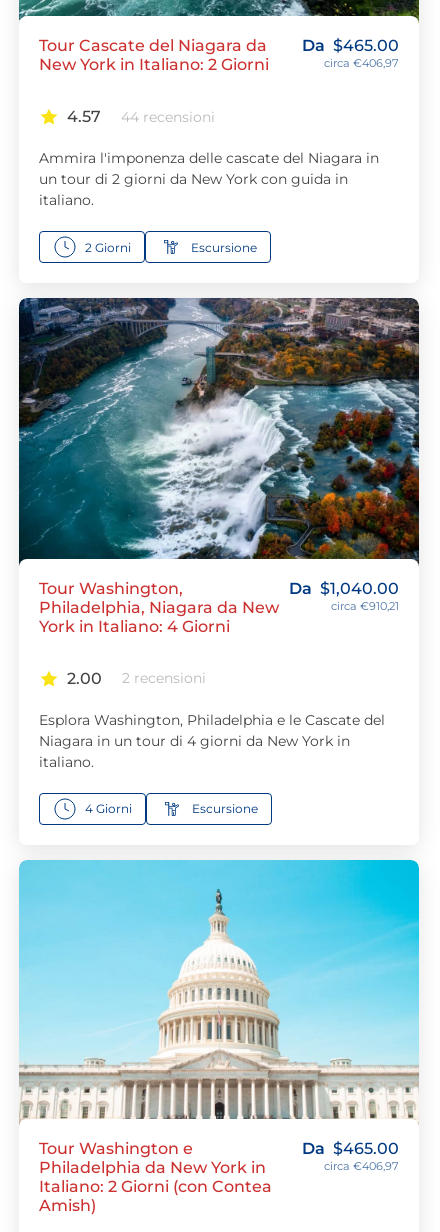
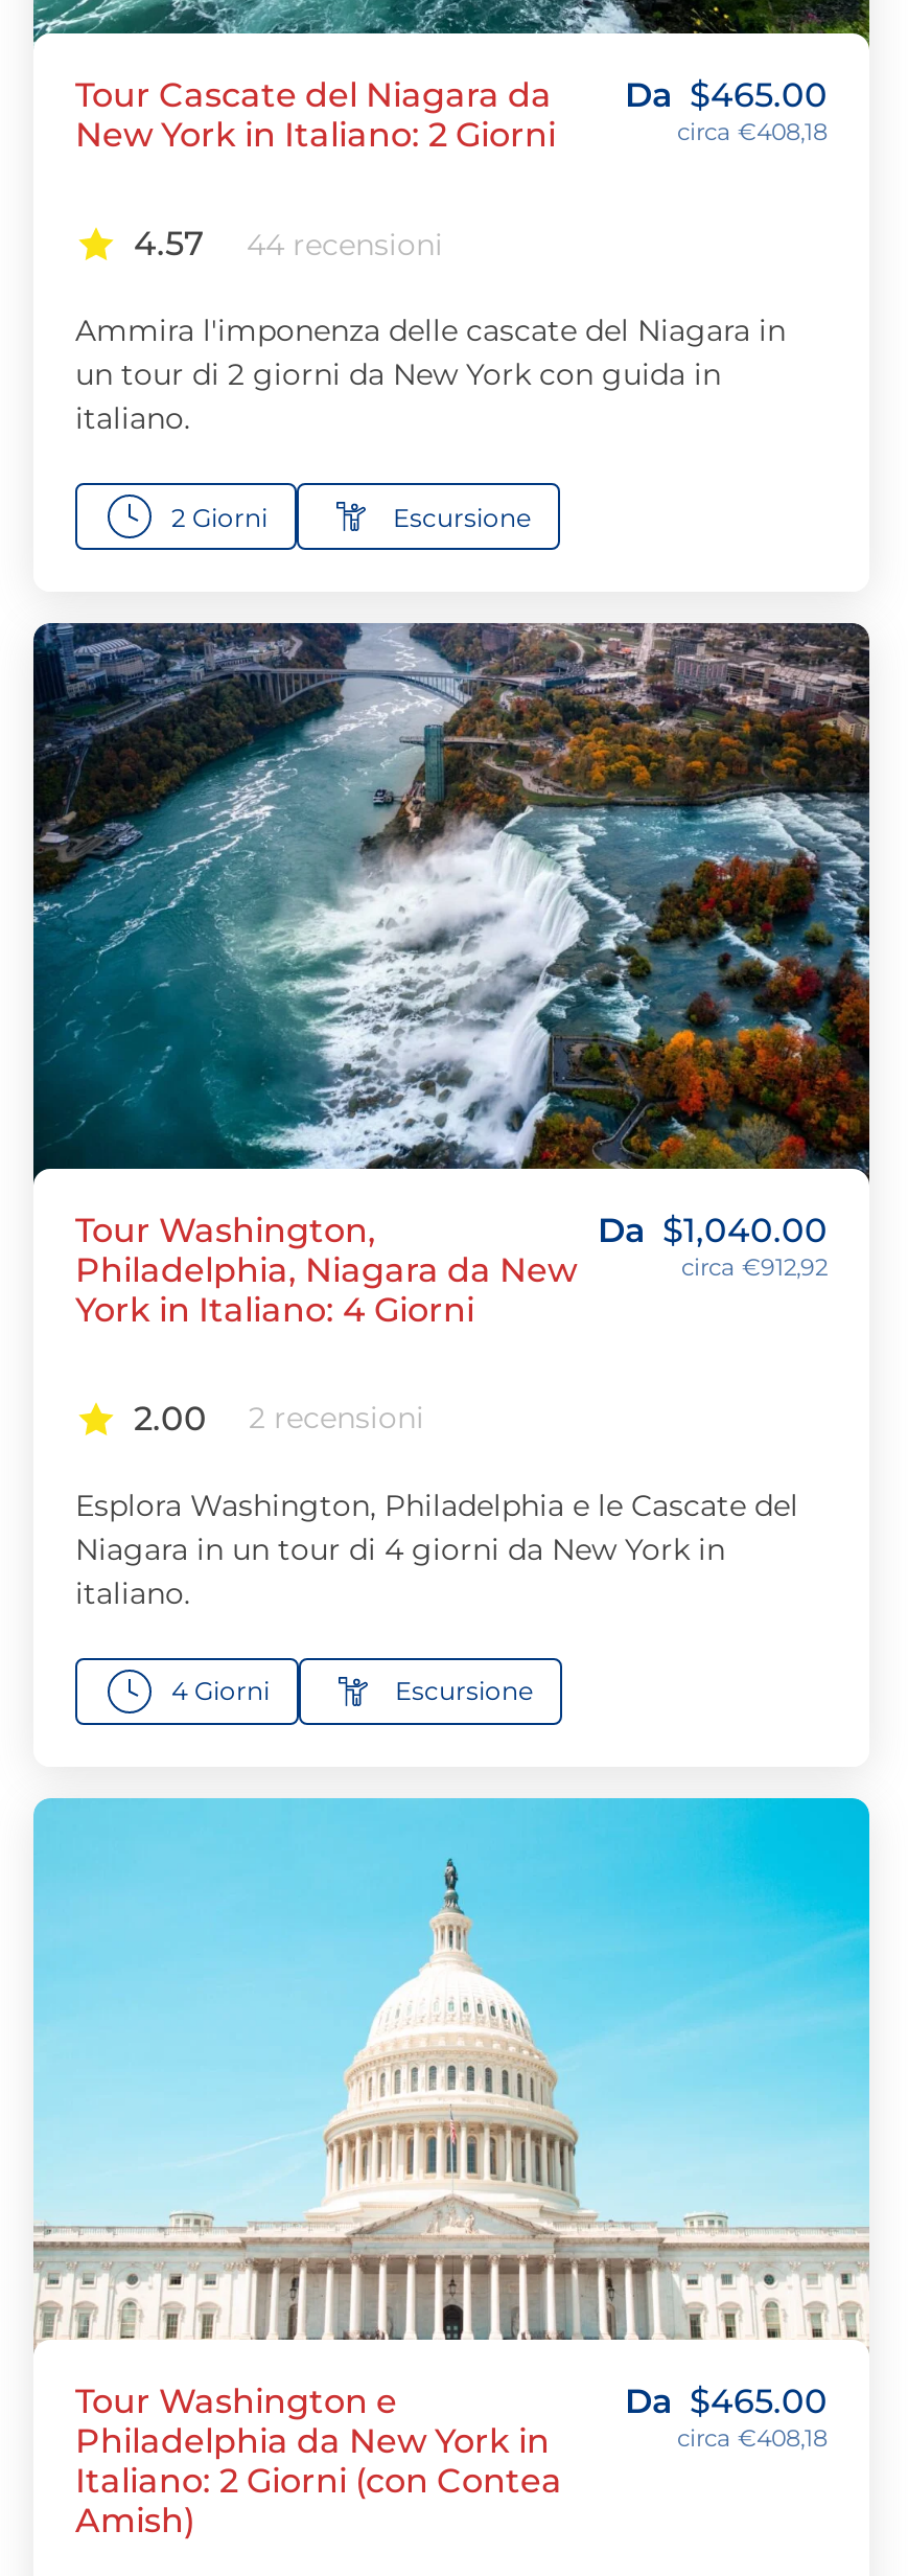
- circa €406,97
+ circa €408,18

- circa €910,21
+ circa €912,92

- circa €406,97
+ circa €408,18
